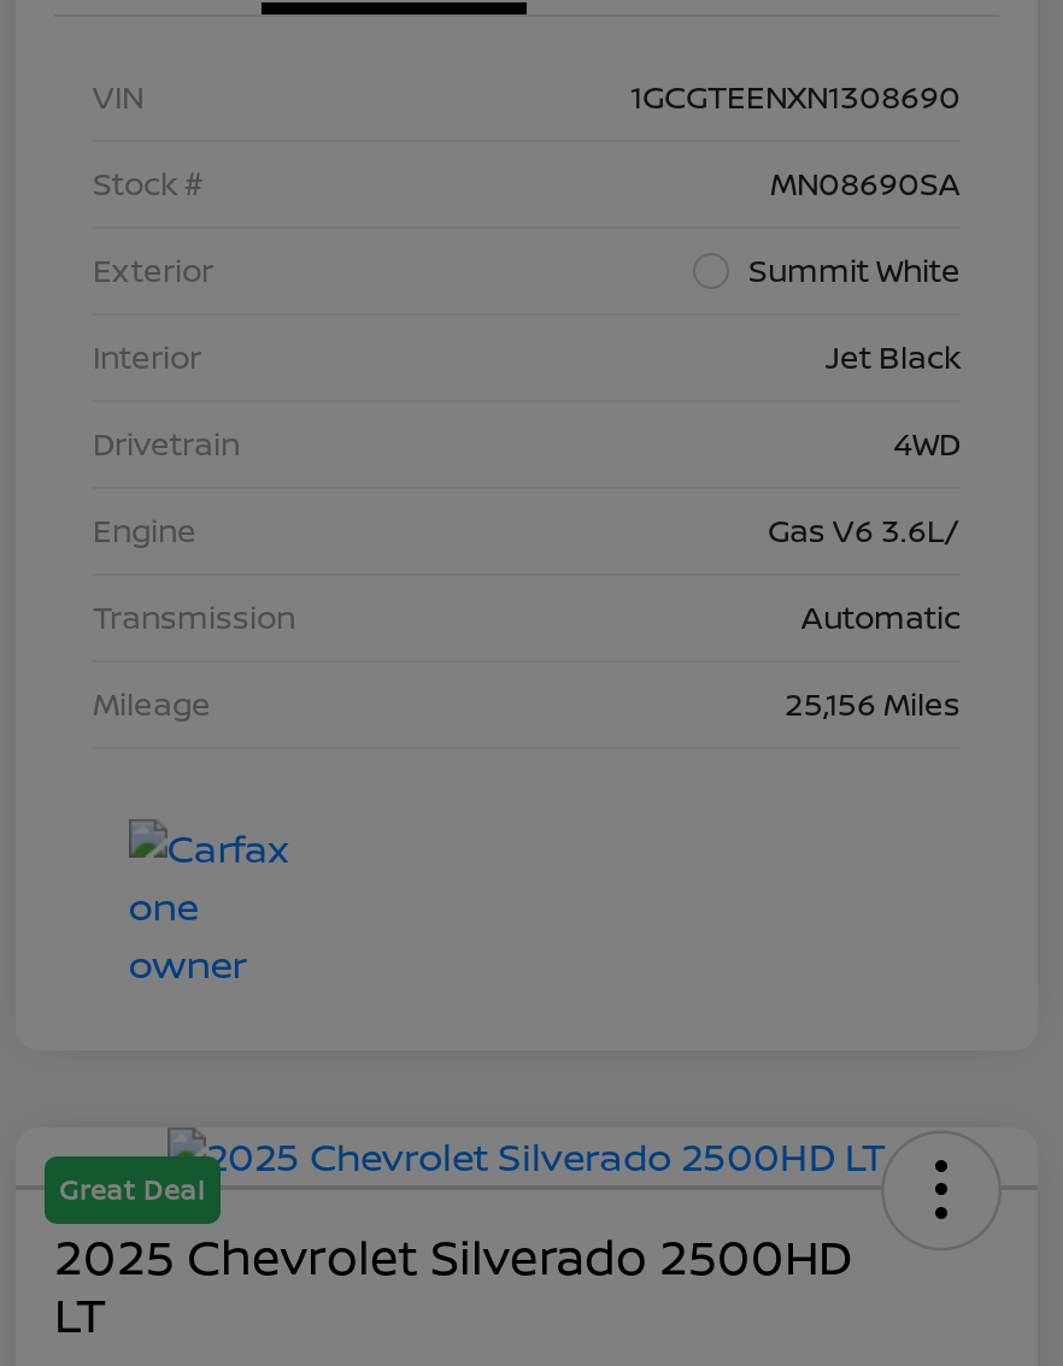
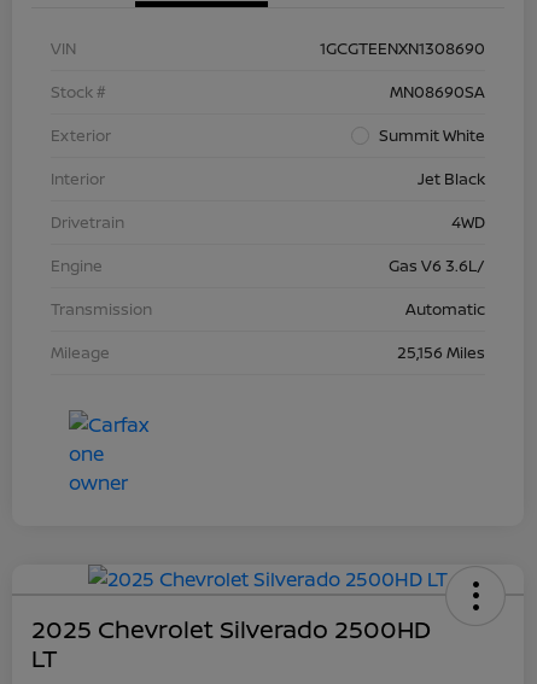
- Great Deal
